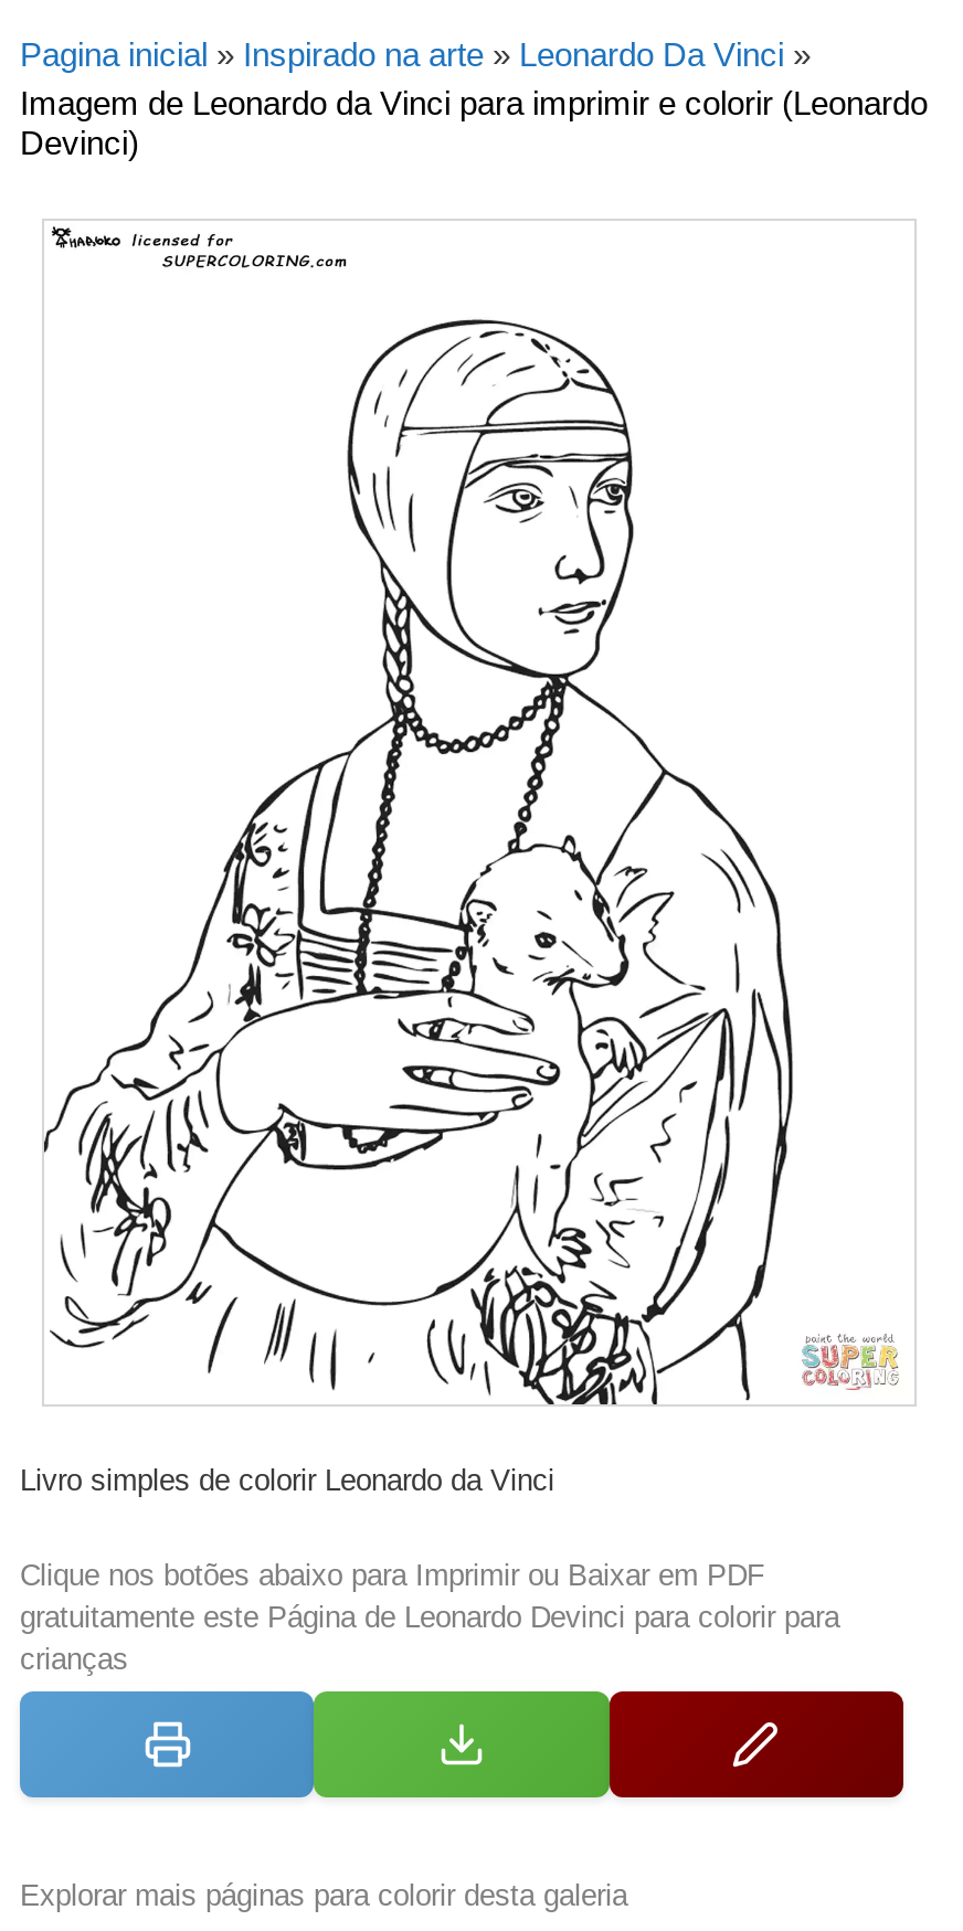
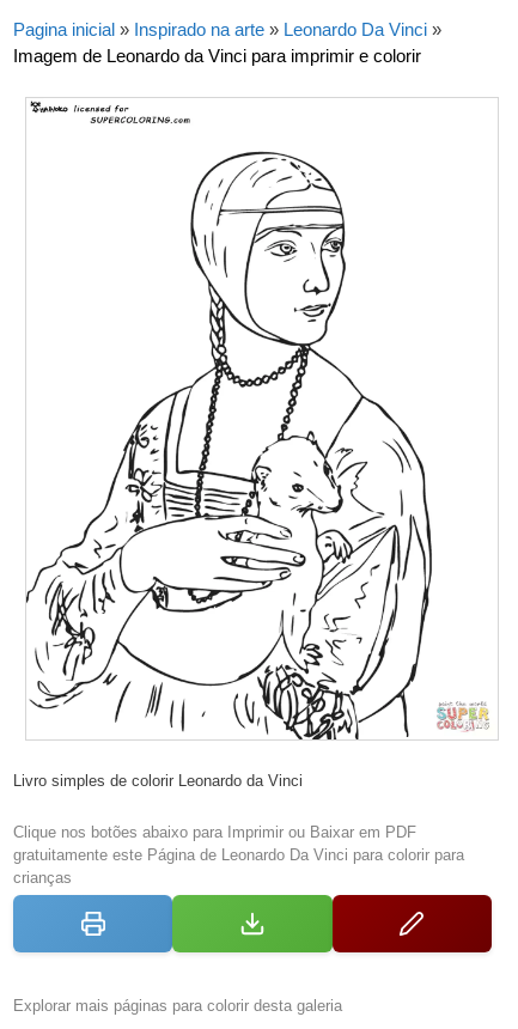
- Imagem de Leonardo da Vinci para imprimir e colorir (Leonardo
- Devinci)
+ Imagem de Leonardo da Vinci para imprimir e colorir

- gratuitamente este Página de Leonardo Devinci para colorir para
+ gratuitamente este Página de Leonardo Da Vinci para colorir para
